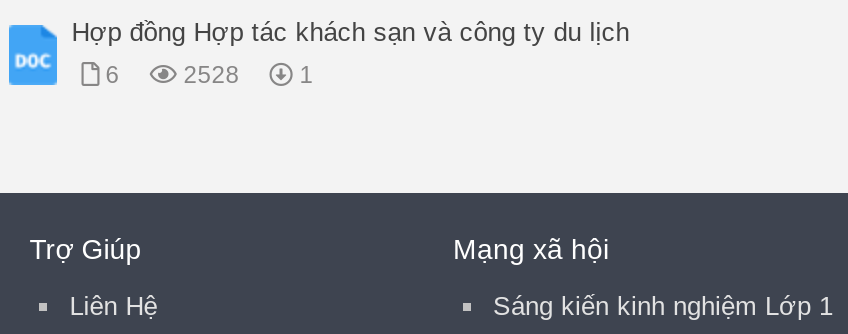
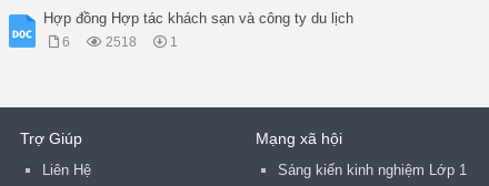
- 2528
+ 2518
